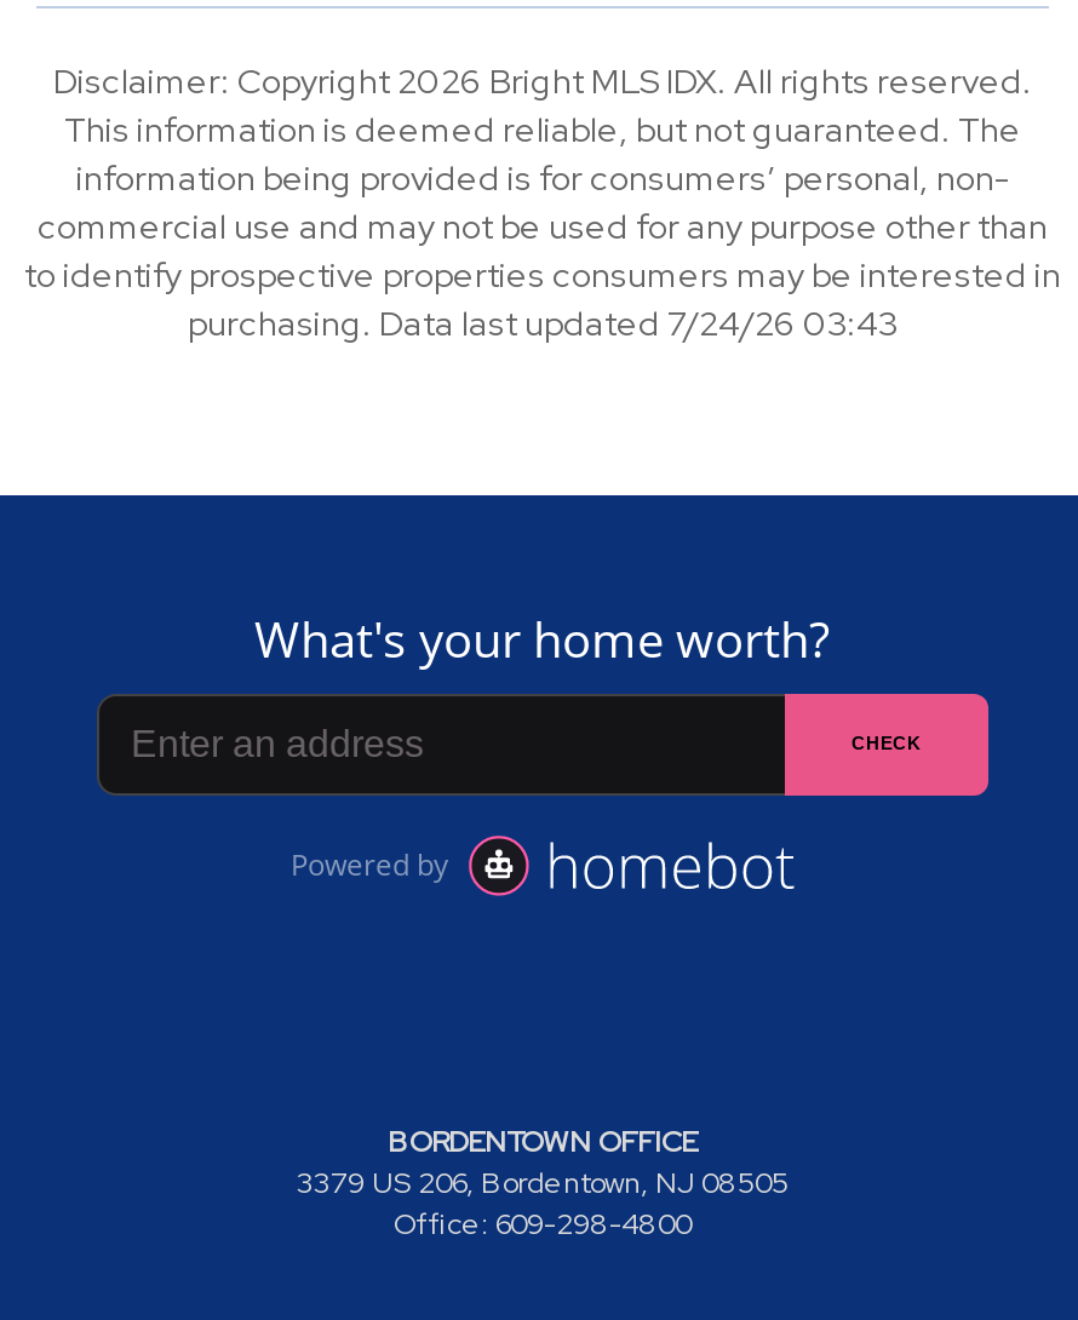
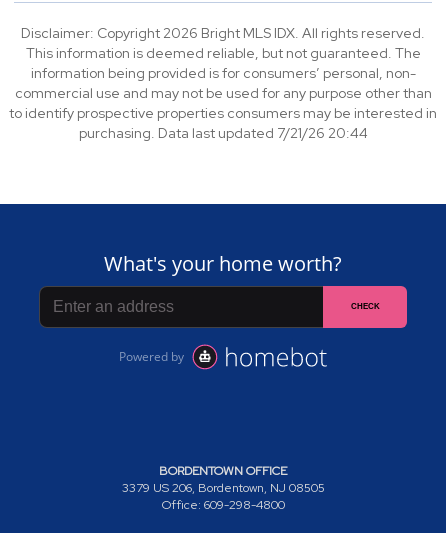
- purchasing. Data last updated 7/24/26 03:43
+ purchasing. Data last updated 7/21/26 20:44
